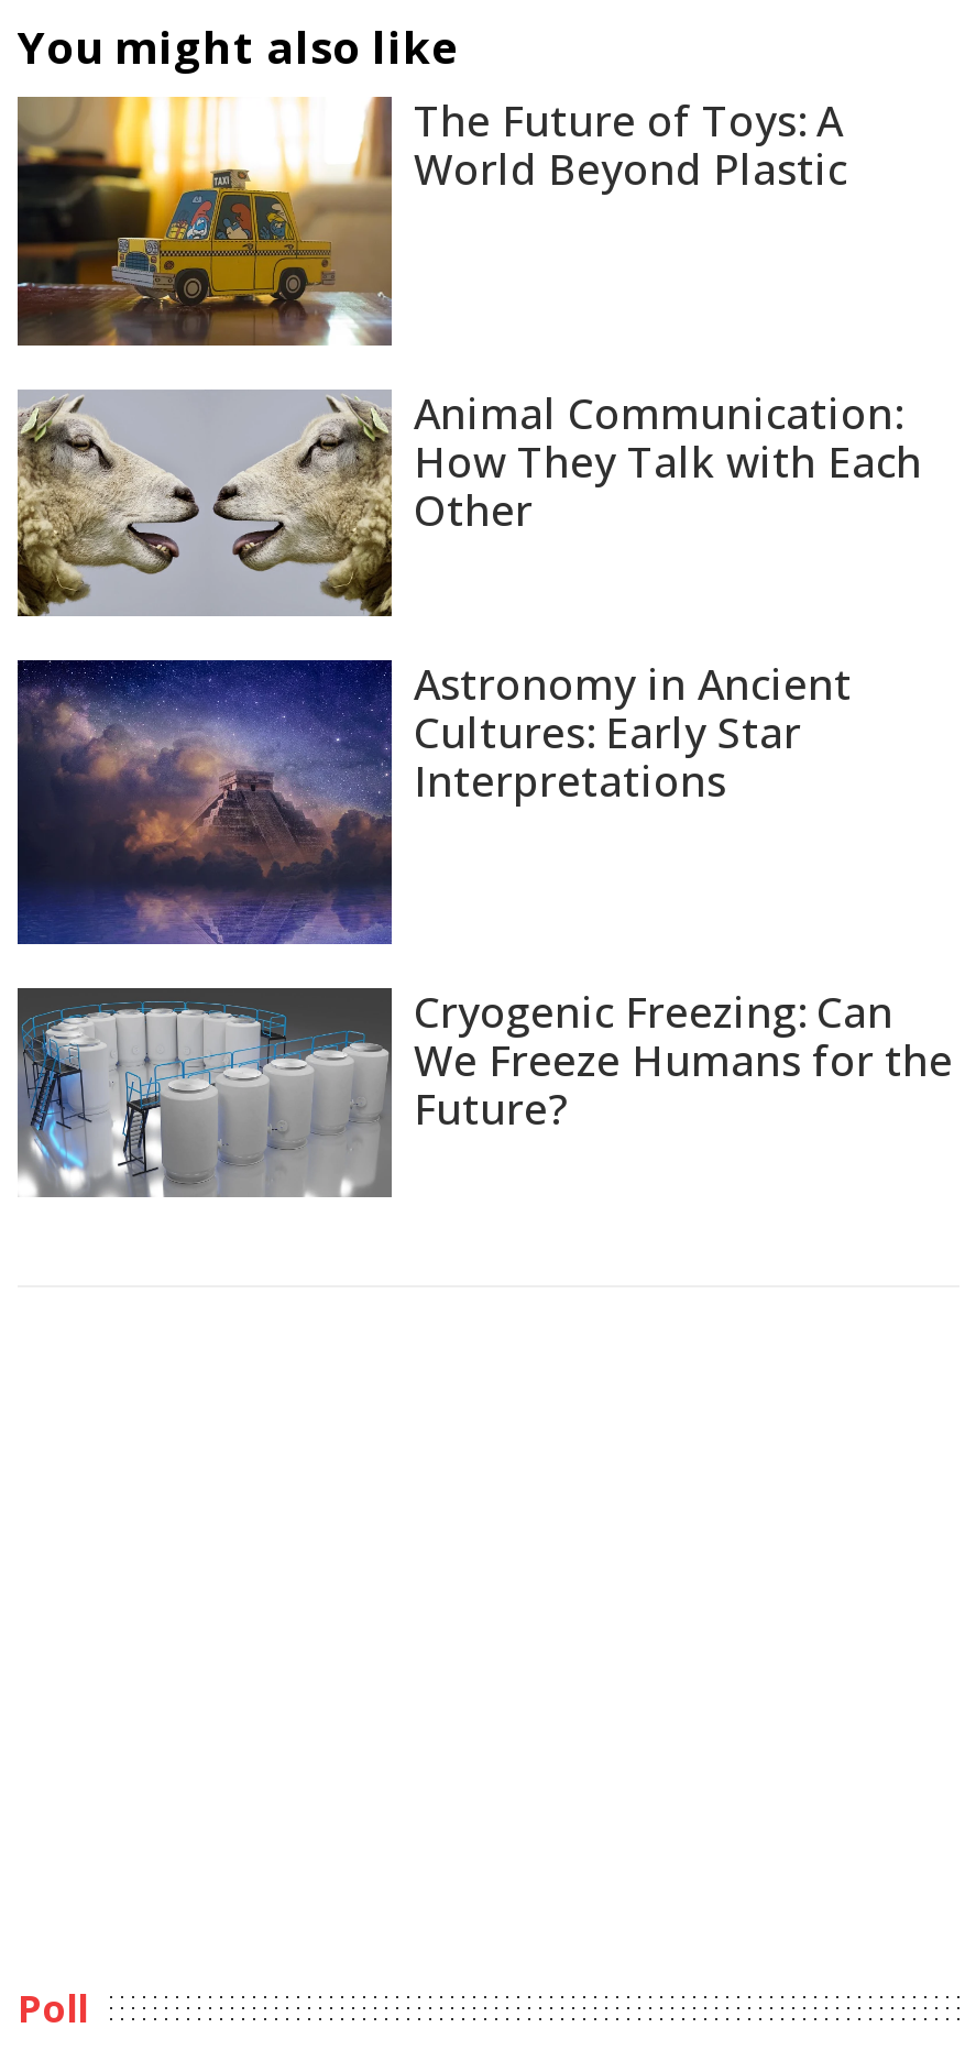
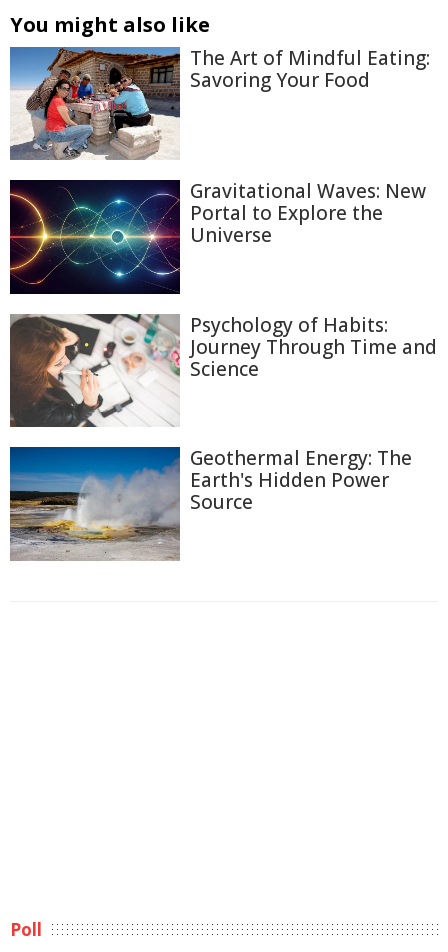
- [image]
- The Future of Toys: A
- World Beyond Plastic
+ [image]
+ The Art of Mindful Eating:
+ Savoring Your Food

- [image]
- Animal Communication:
- How They Talk with Each
- Other
+ [image]
+ Gravitational Waves: New
+ Portal to Explore the
+ Universe

- [image]
- Astronomy in Ancient
- Cultures: Early Star
- Interpretations
+ [image]
+ Psychology of Habits:
+ Journey Through Time and
+ Science

- [image]
- Cryogenic Freezing: Can
- We Freeze Humans for the
- Future?
+ [image]
+ Geothermal Energy: The
+ Earth's Hidden Power
+ Source
